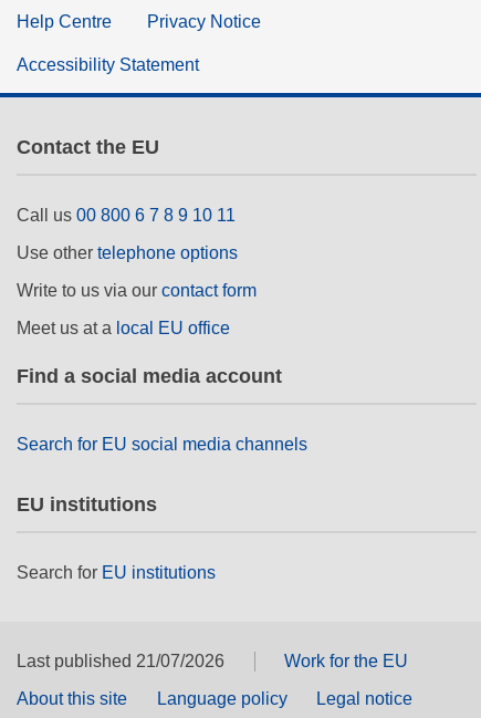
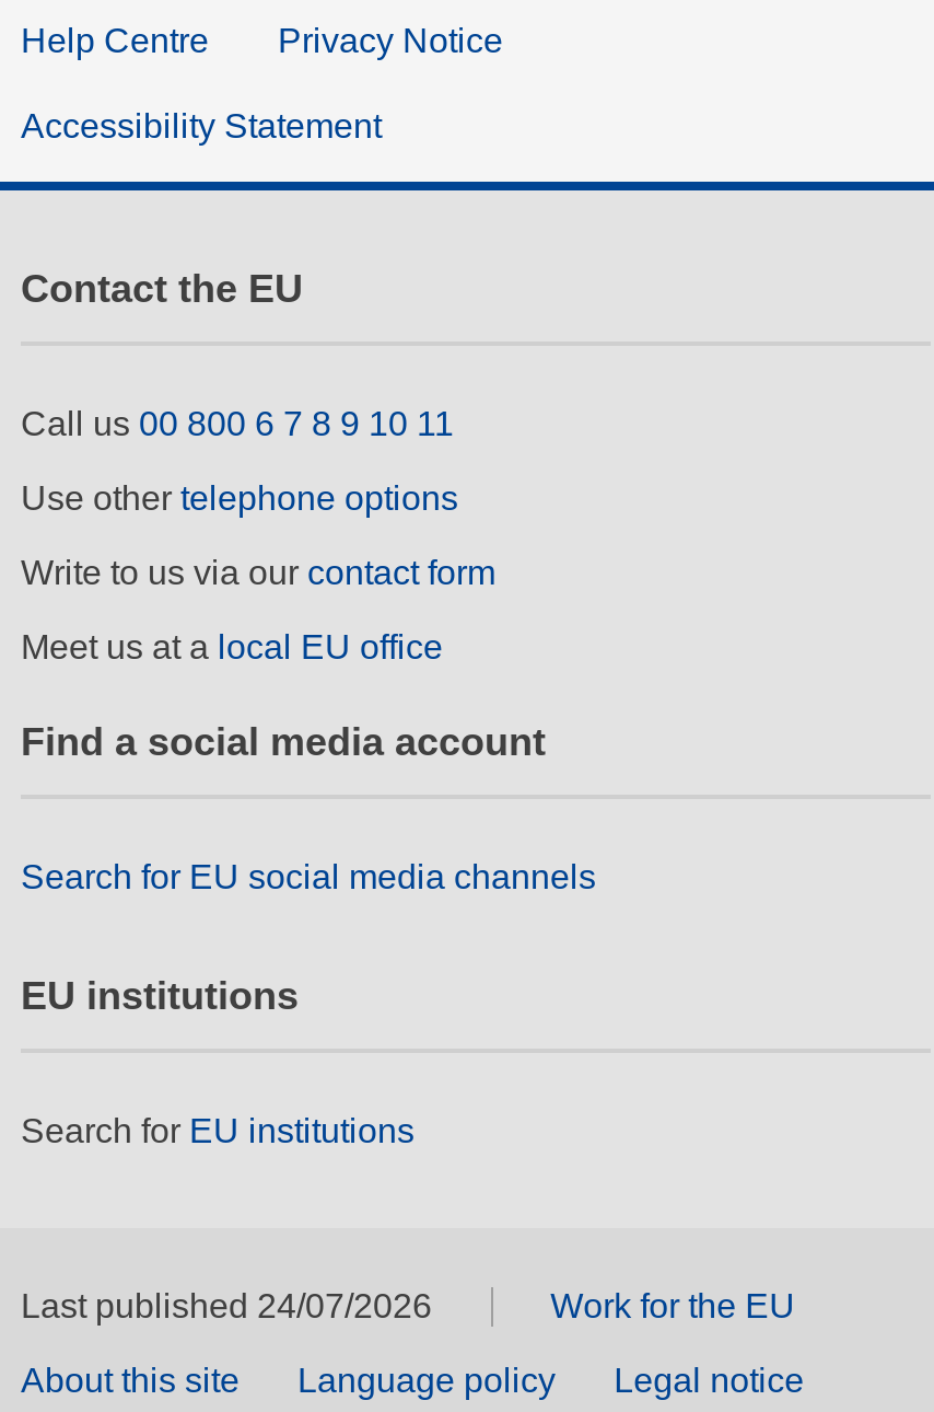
- Last published 21/07/2026
+ Last published 24/07/2026
